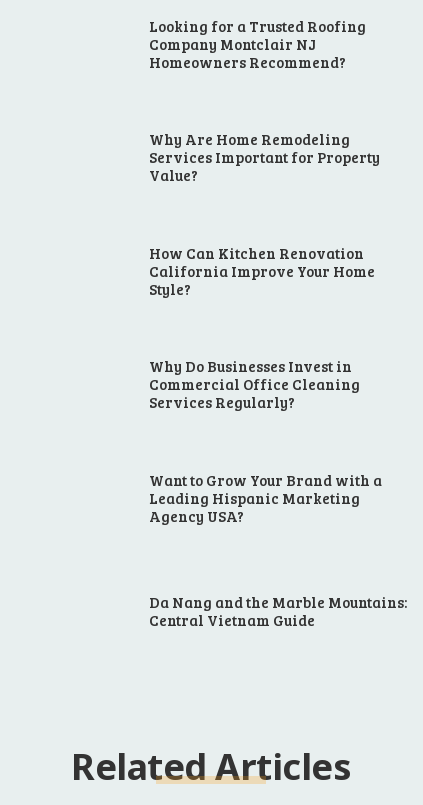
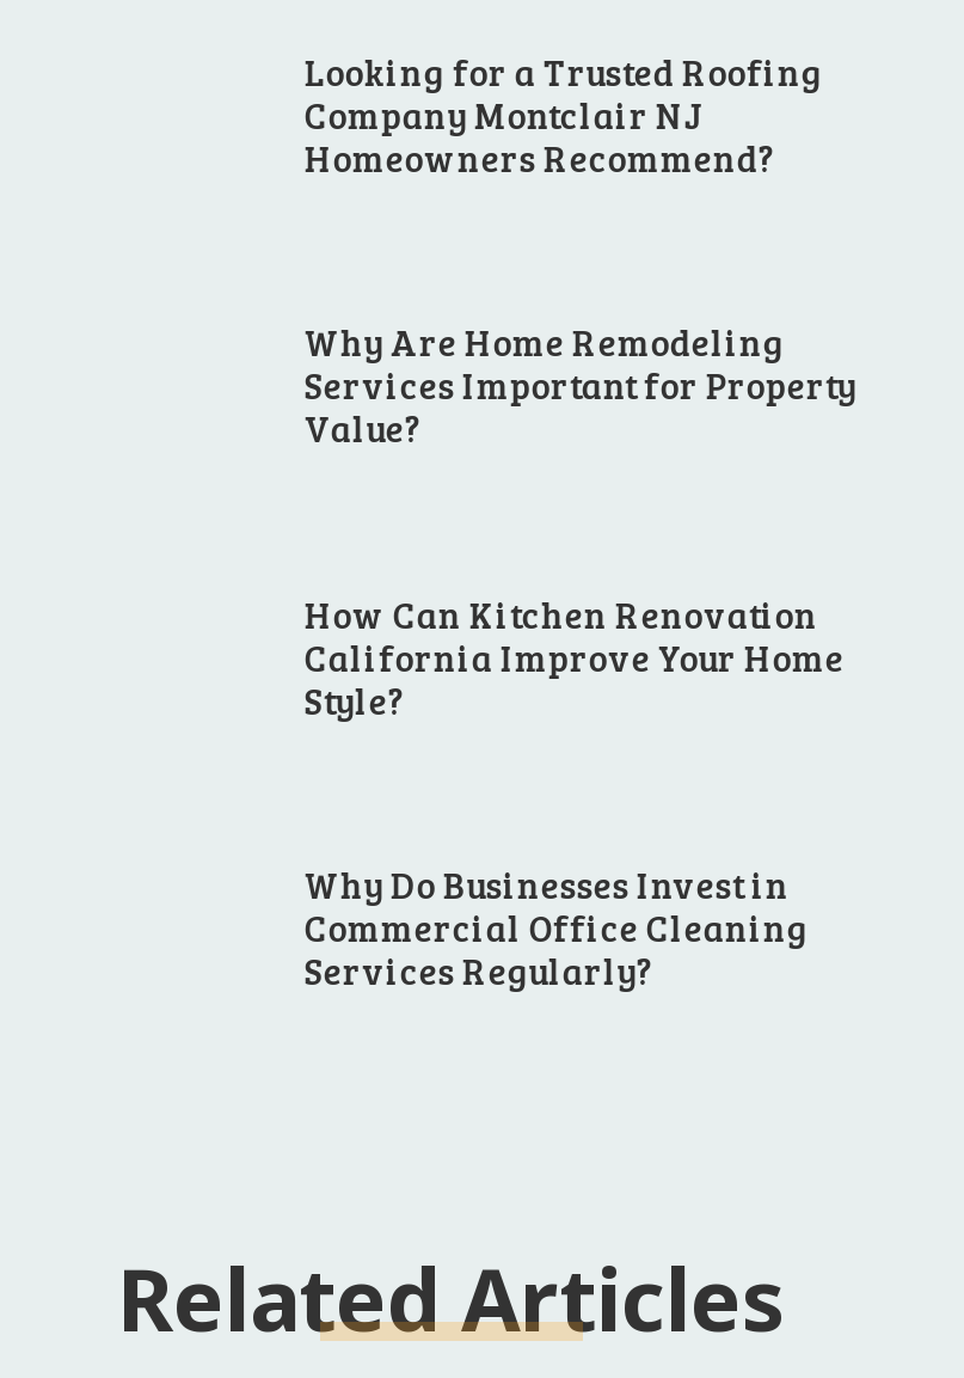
- Want to Grow Your Brand with a
- Leading Hispanic Marketing
- Agency USA?

- Da Nang and the Marble Mountains:
- Central Vietnam Guide
